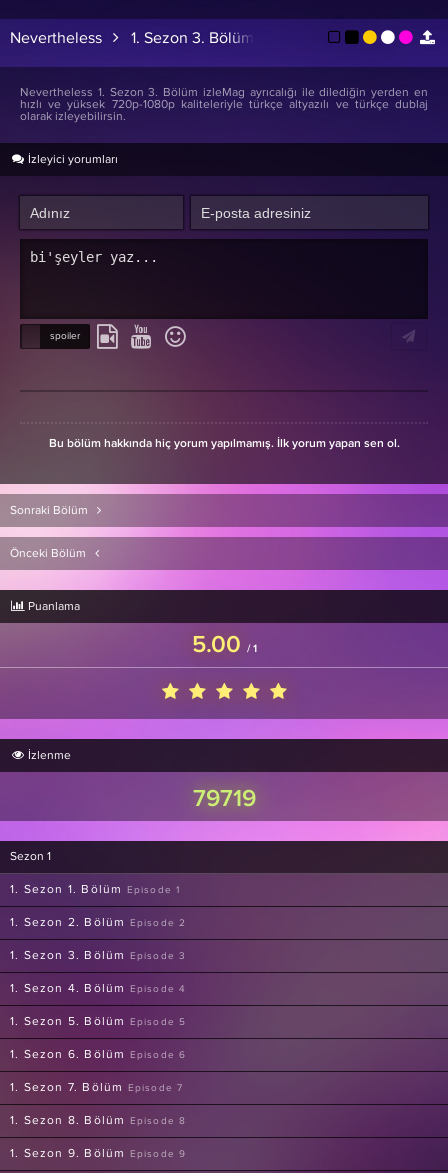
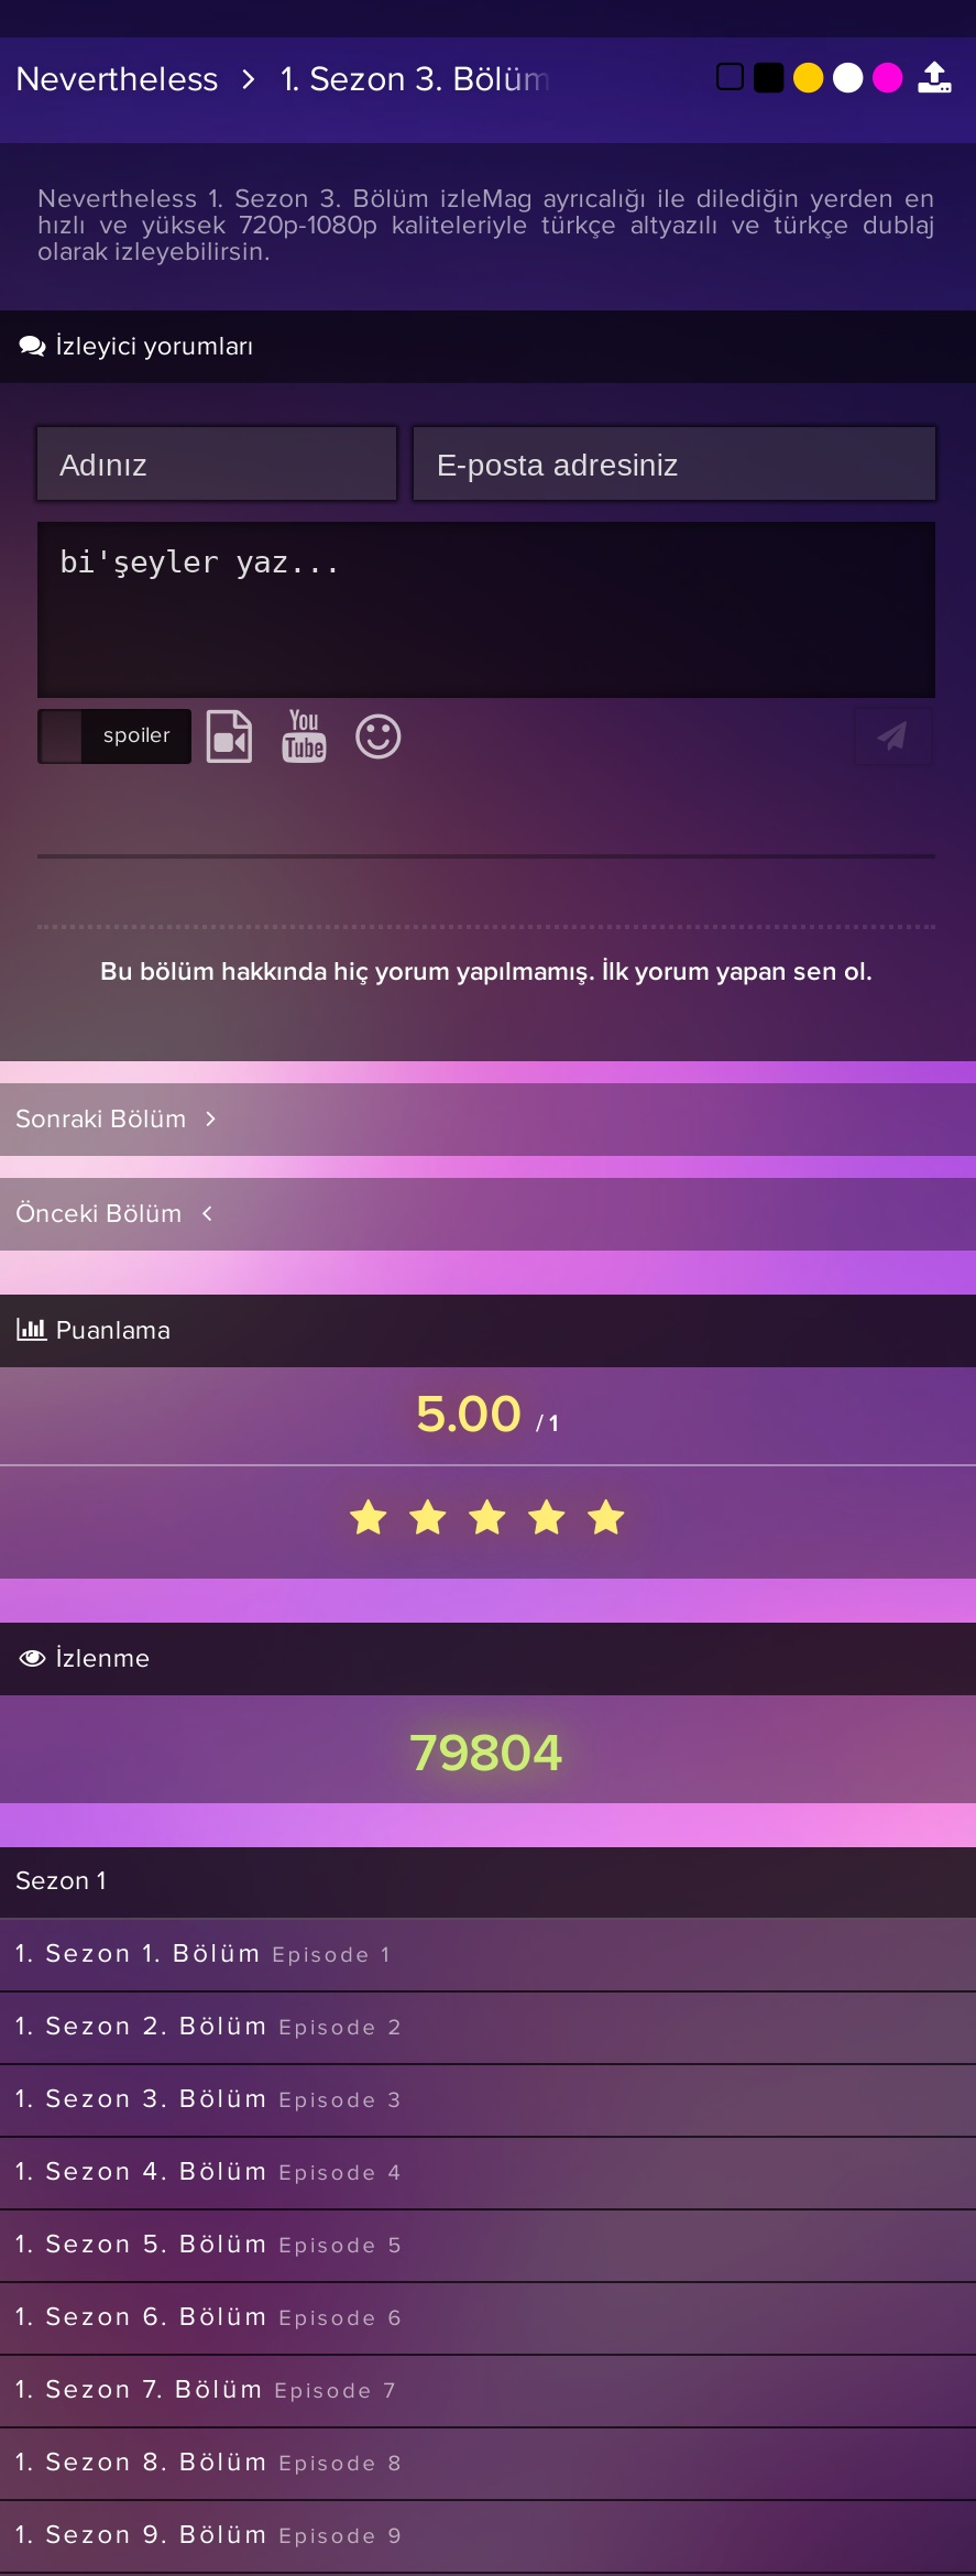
- 79719
+ 79804
